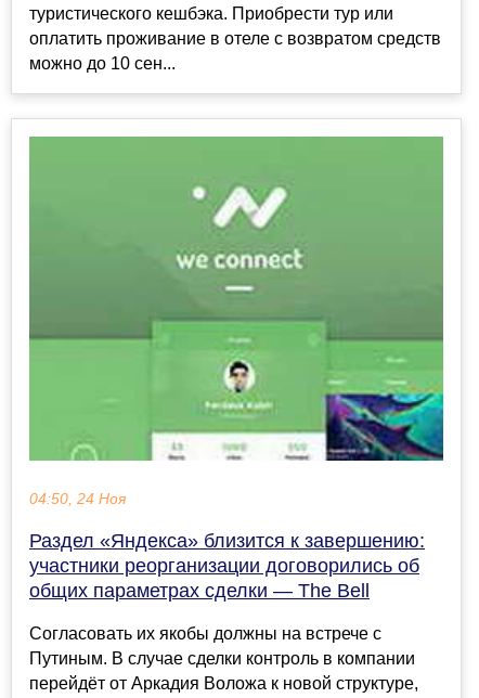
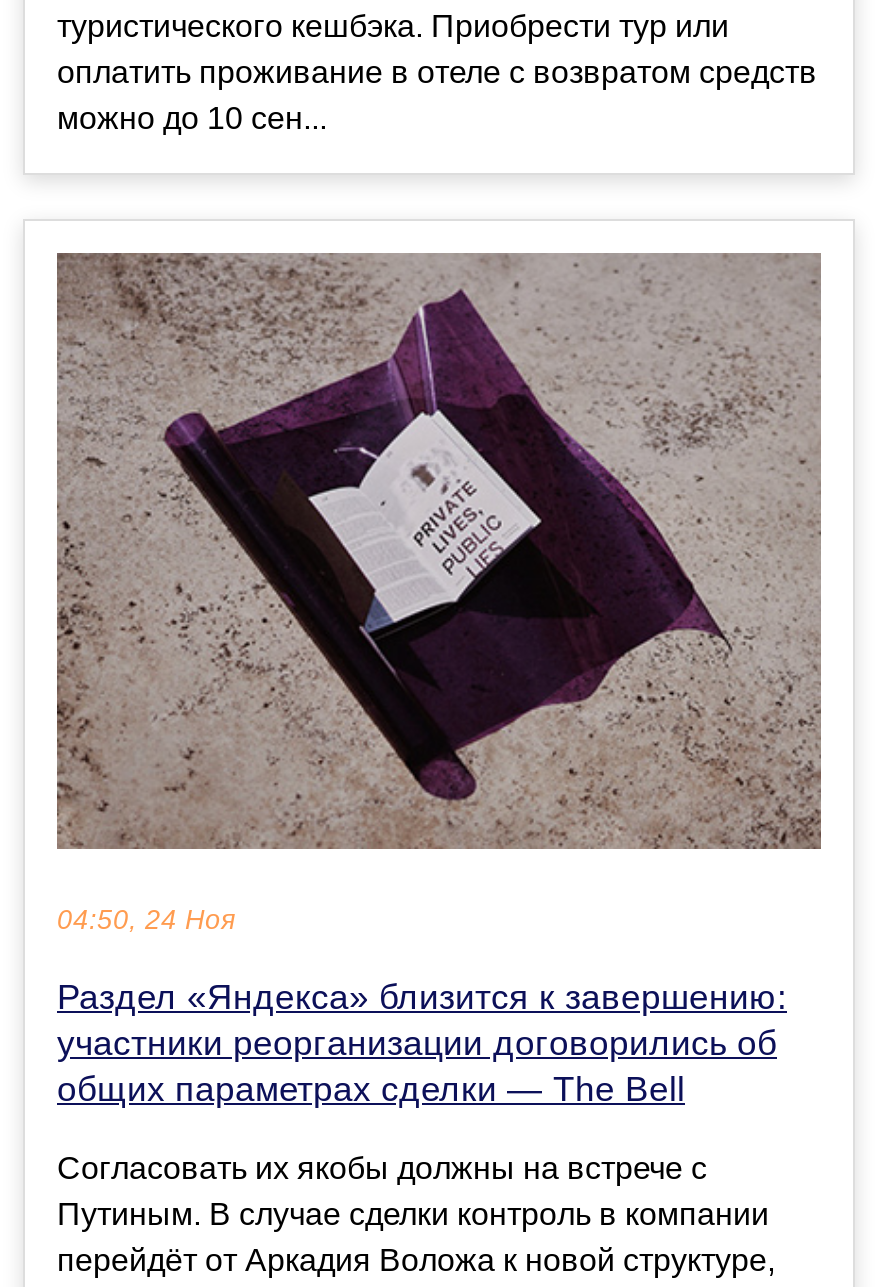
- [image]
+ [image]
